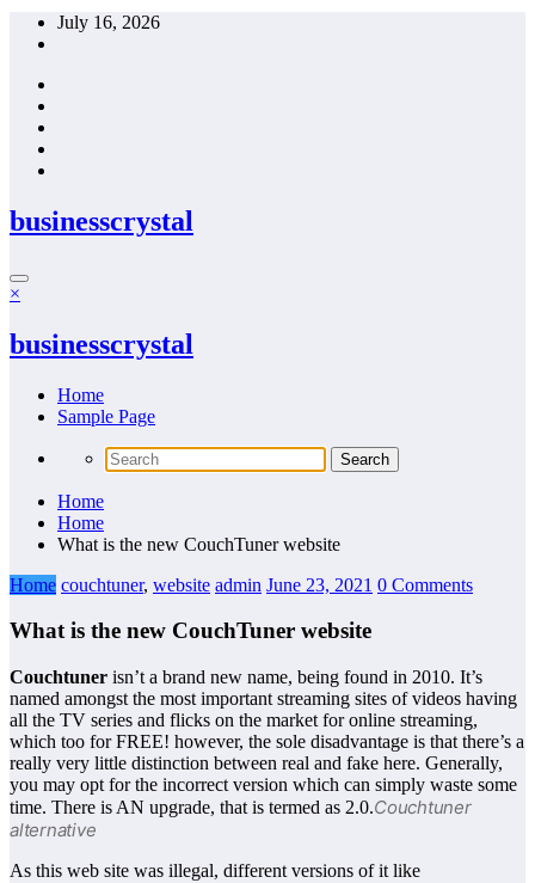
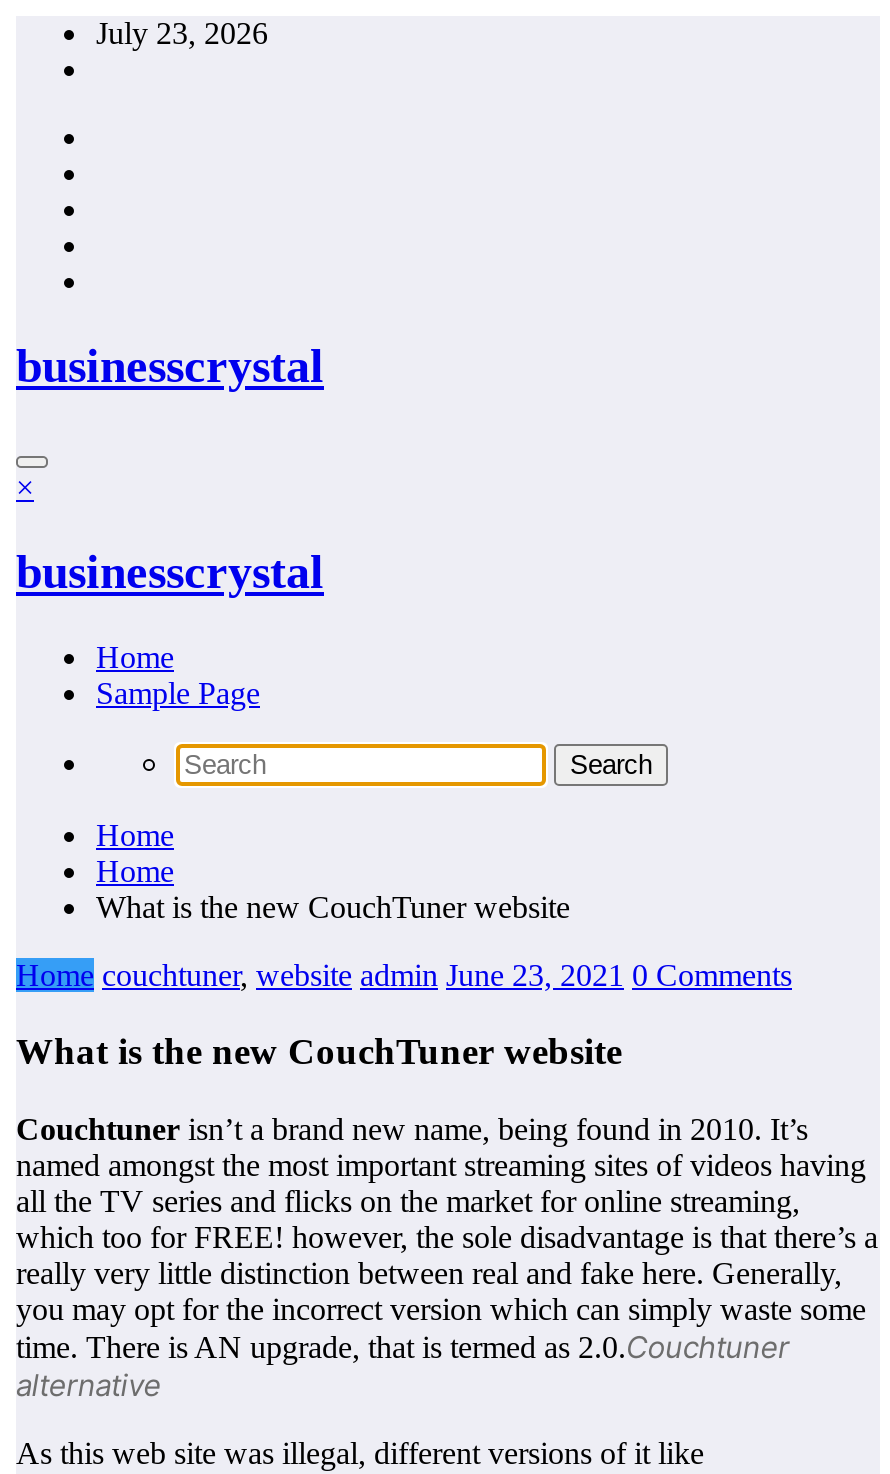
- July 16, 2026
+ July 23, 2026
